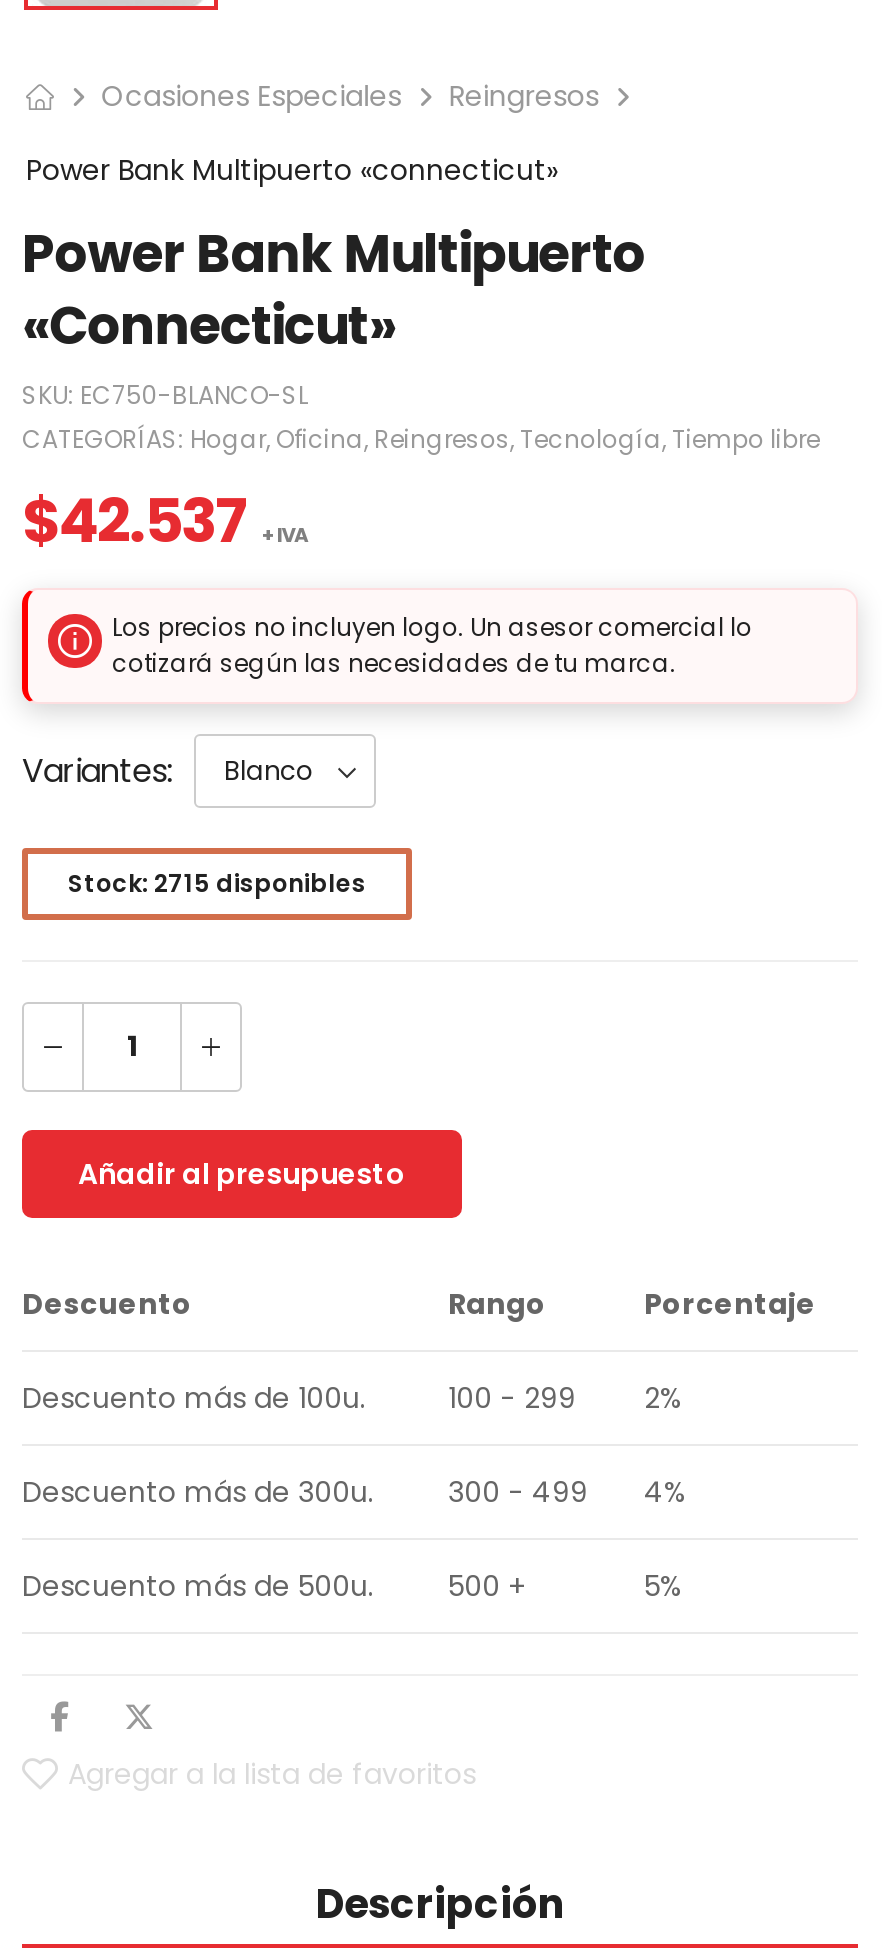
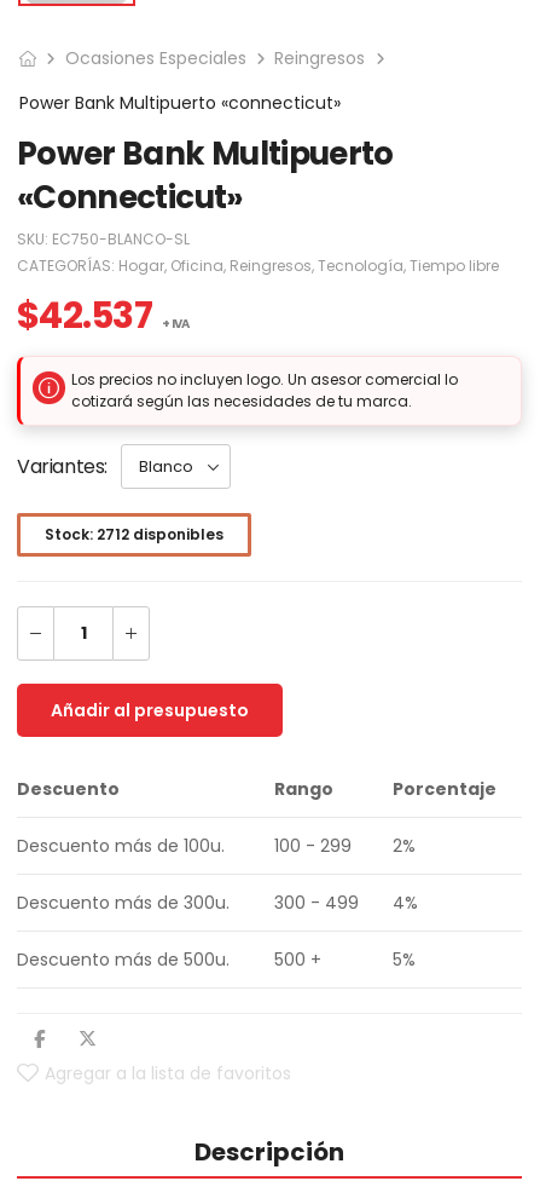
- Stock: 2715 disponibles
+ Stock: 2712 disponibles
